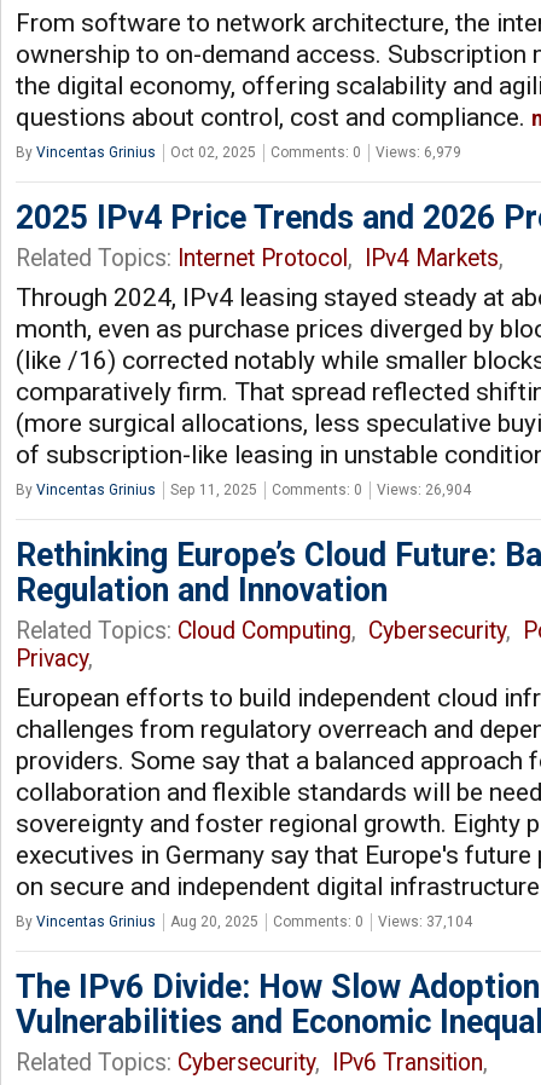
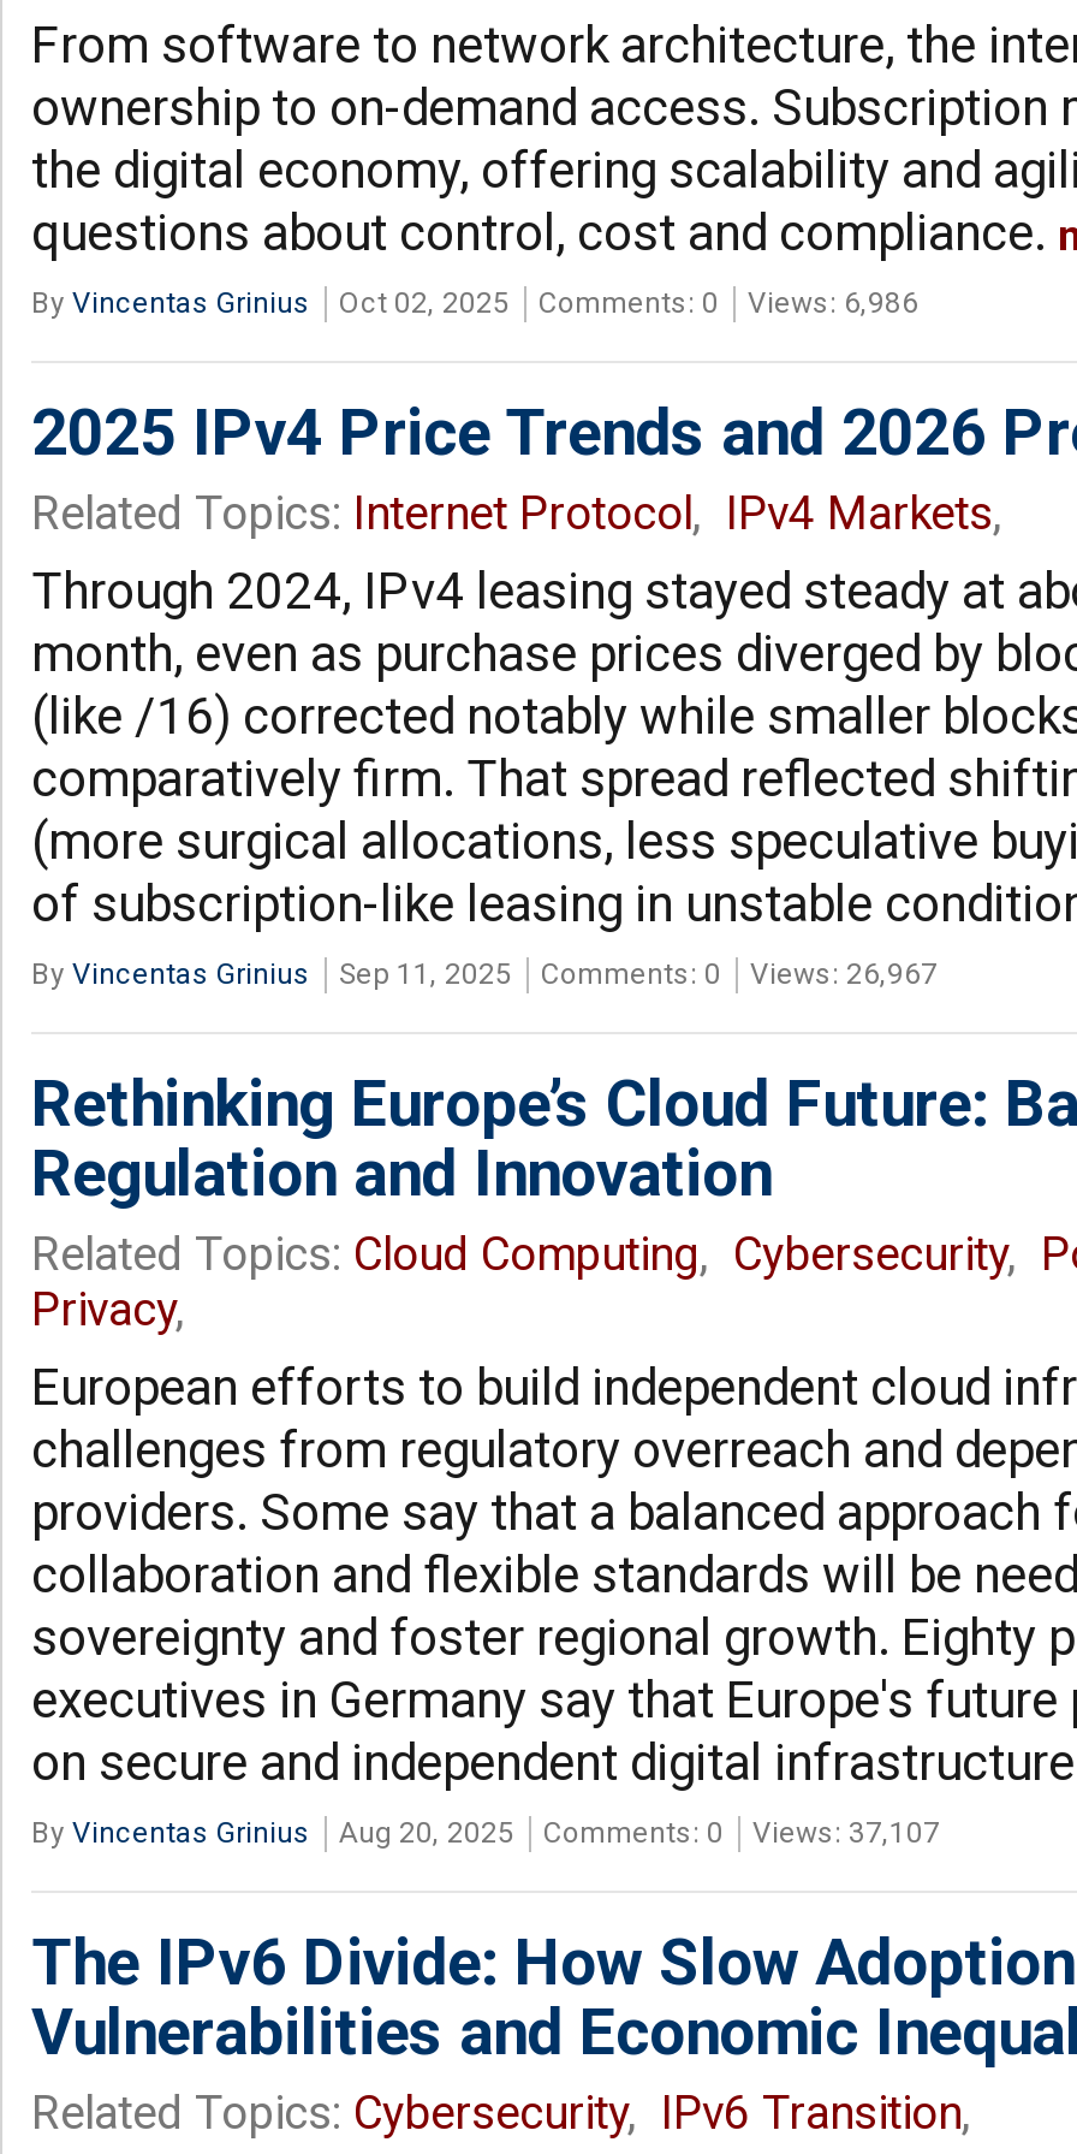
- By Vincentas Grinius Oct 02, 2025 Comments: 0 Views: 6,979
+ By Vincentas Grinius Oct 02, 2025 Comments: 0 Views: 6,986

- By Vincentas Grinius Sep 11, 2025 Comments: 0 Views: 26,904
+ By Vincentas Grinius Sep 11, 2025 Comments: 0 Views: 26,967

- By Vincentas Grinius Aug 20, 2025 Comments: 0 Views: 37,104
+ By Vincentas Grinius Aug 20, 2025 Comments: 0 Views: 37,107
